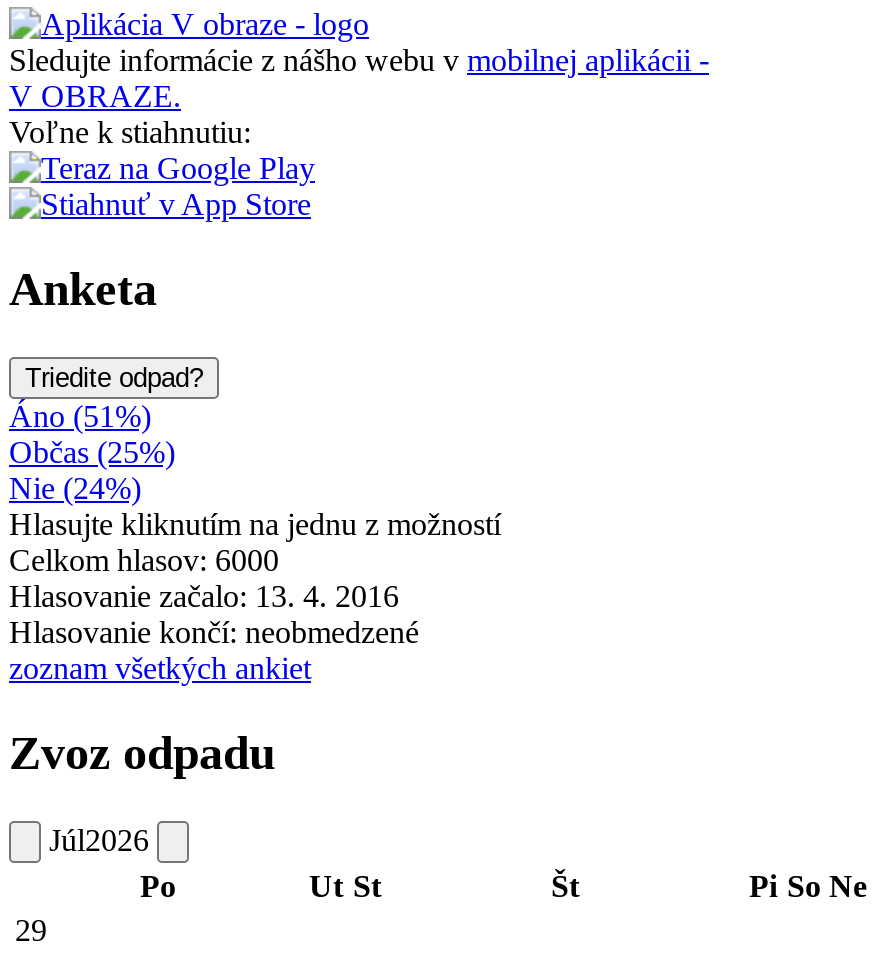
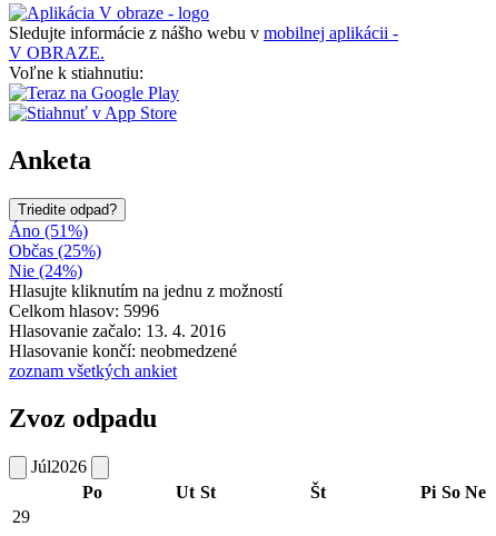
- Celkom hlasov: 6000
+ Celkom hlasov: 5996
